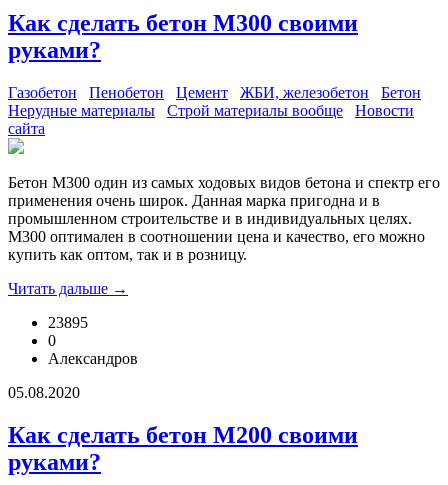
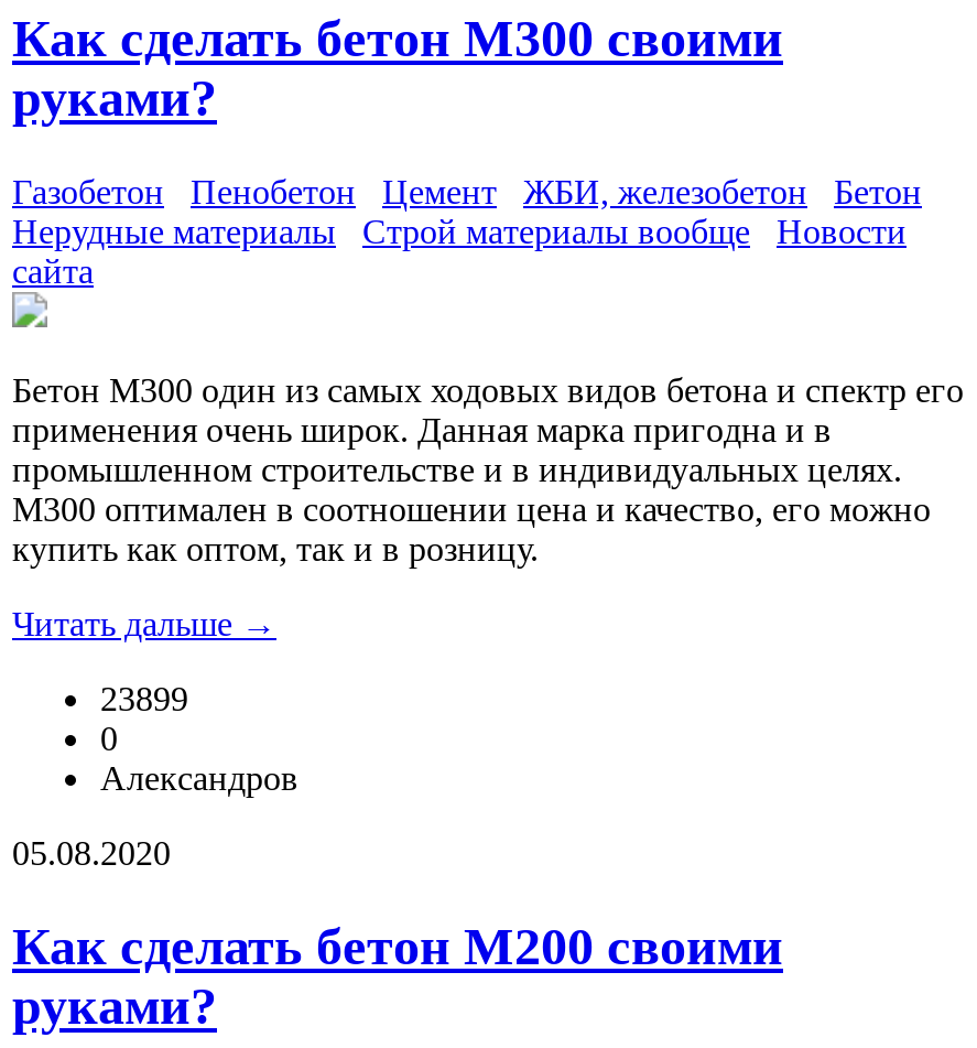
- 23895
+ 23899
